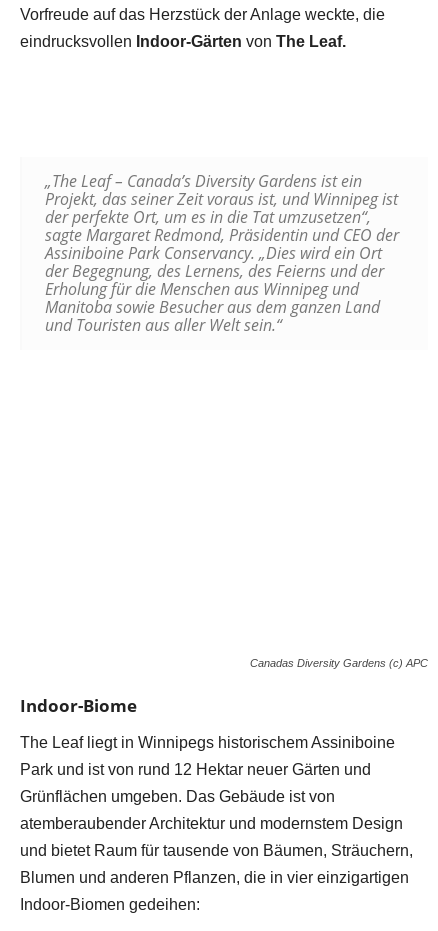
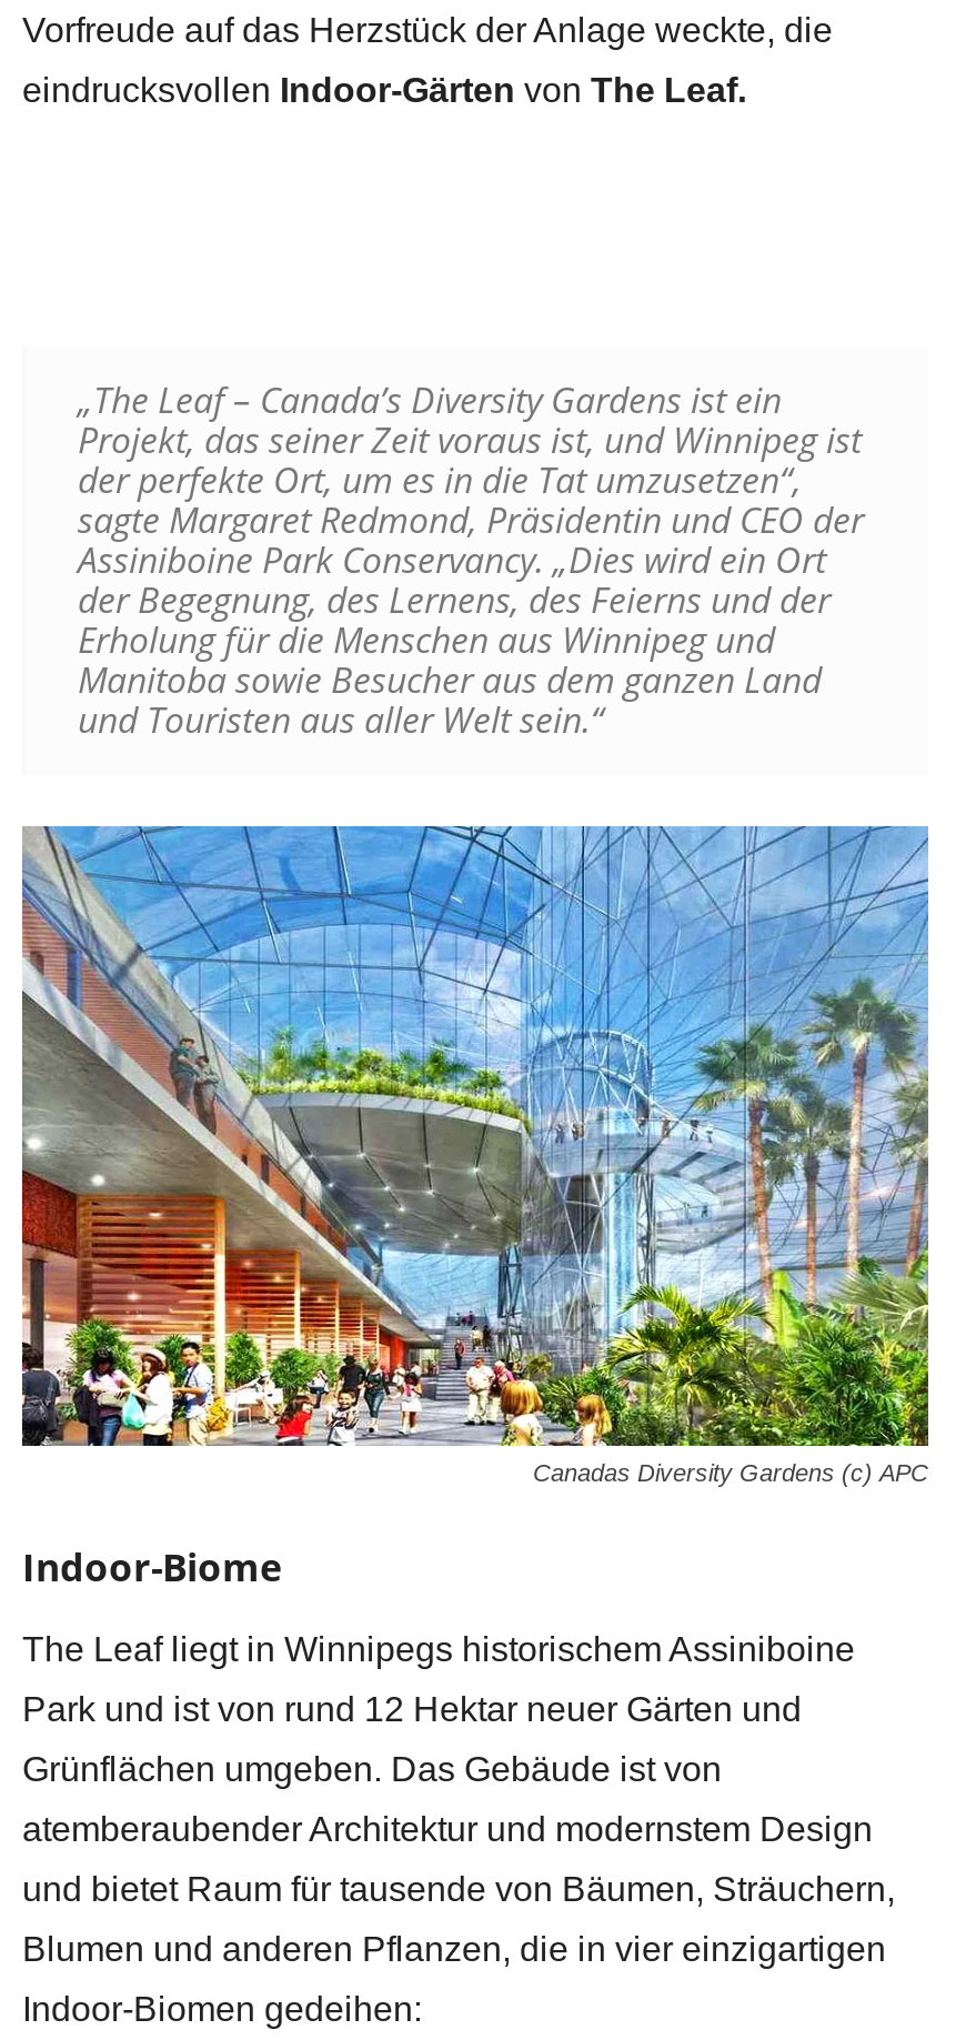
+ [image]
